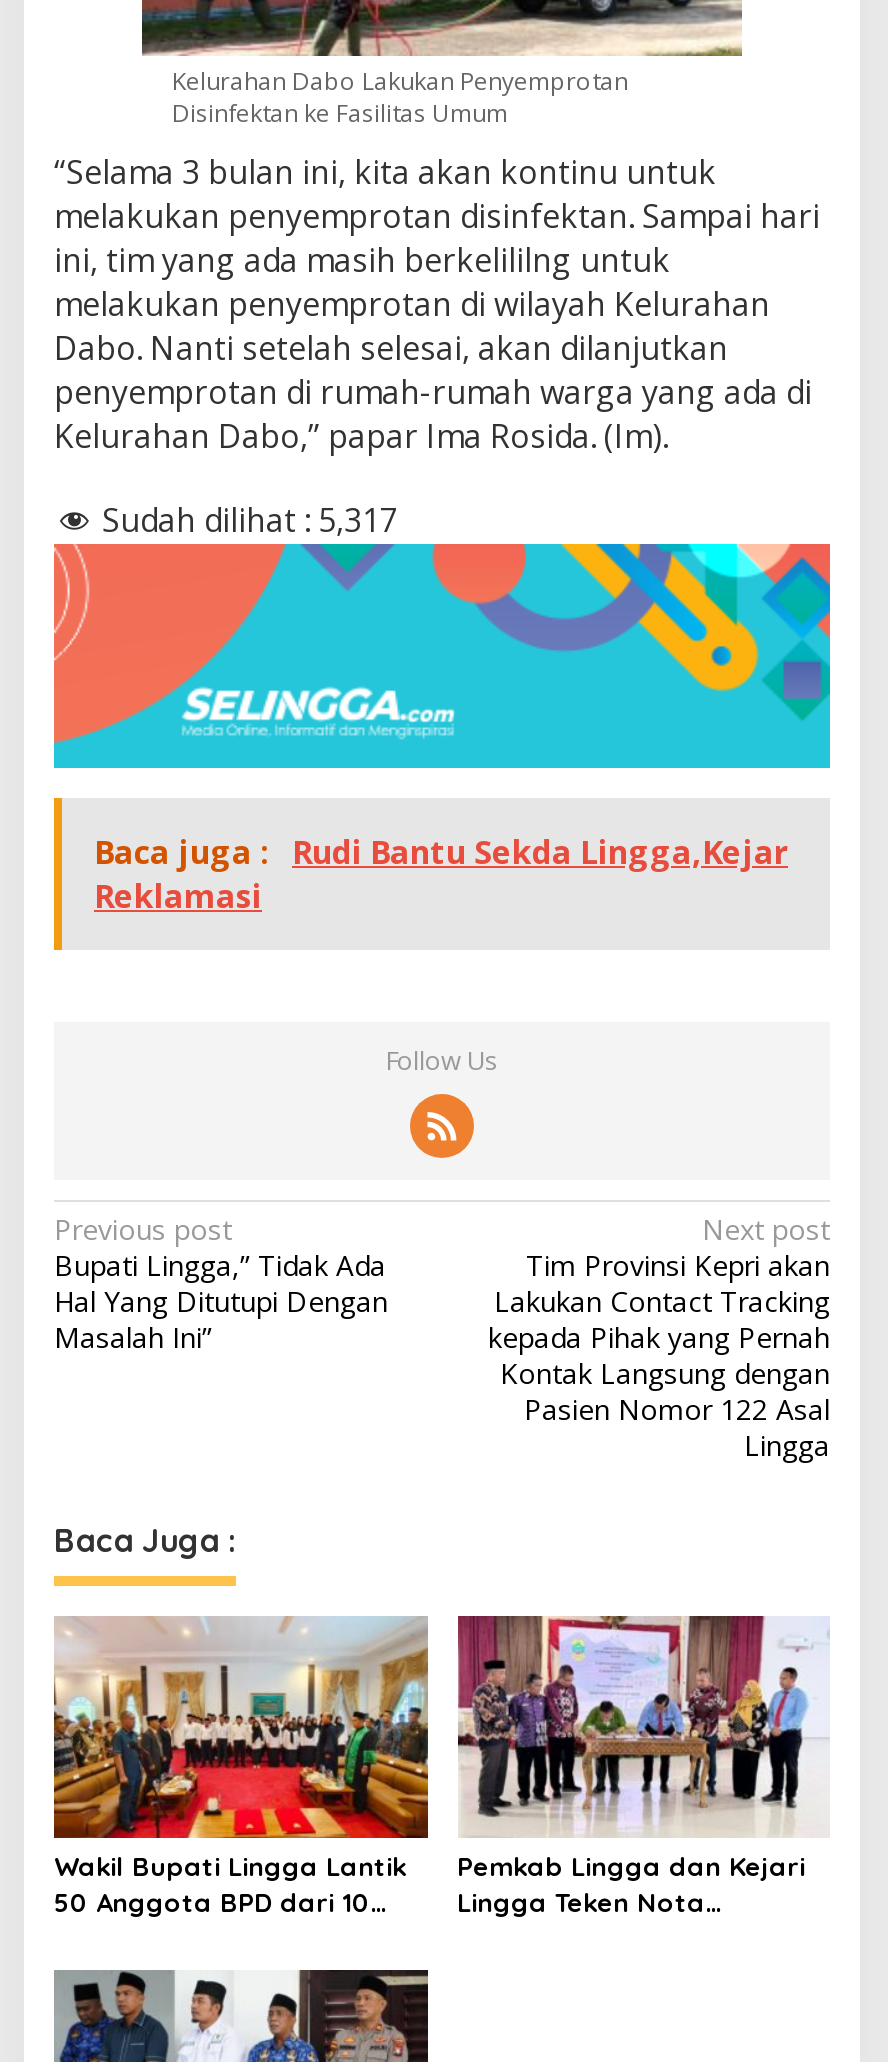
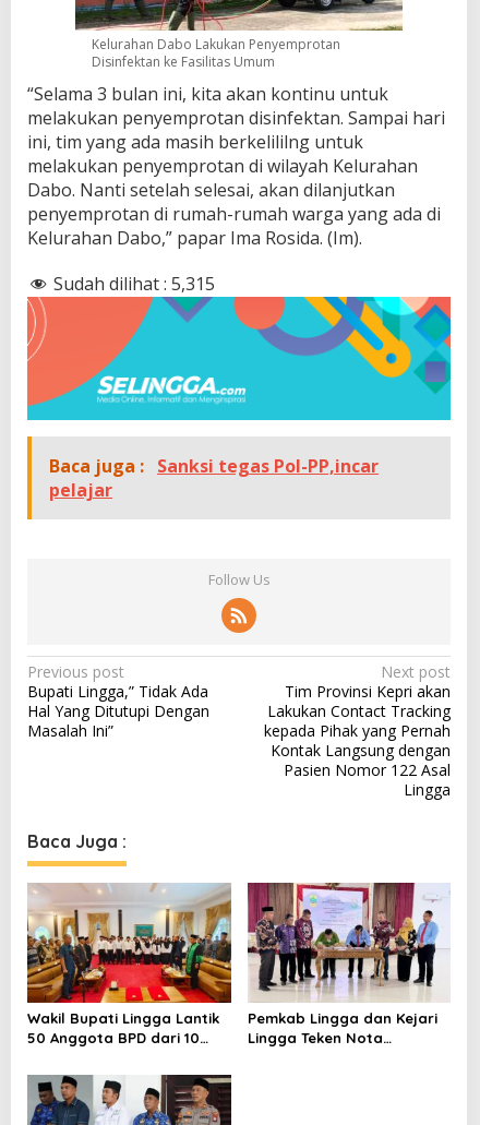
- Sudah dilihat : 5,317
+ Sudah dilihat : 5,315

- Baca juga : Rudi Bantu Sekda Lingga,Kejar
- Reklamasi
+ Baca juga : Sanksi tegas Pol-PP,incar
+ pelajar
